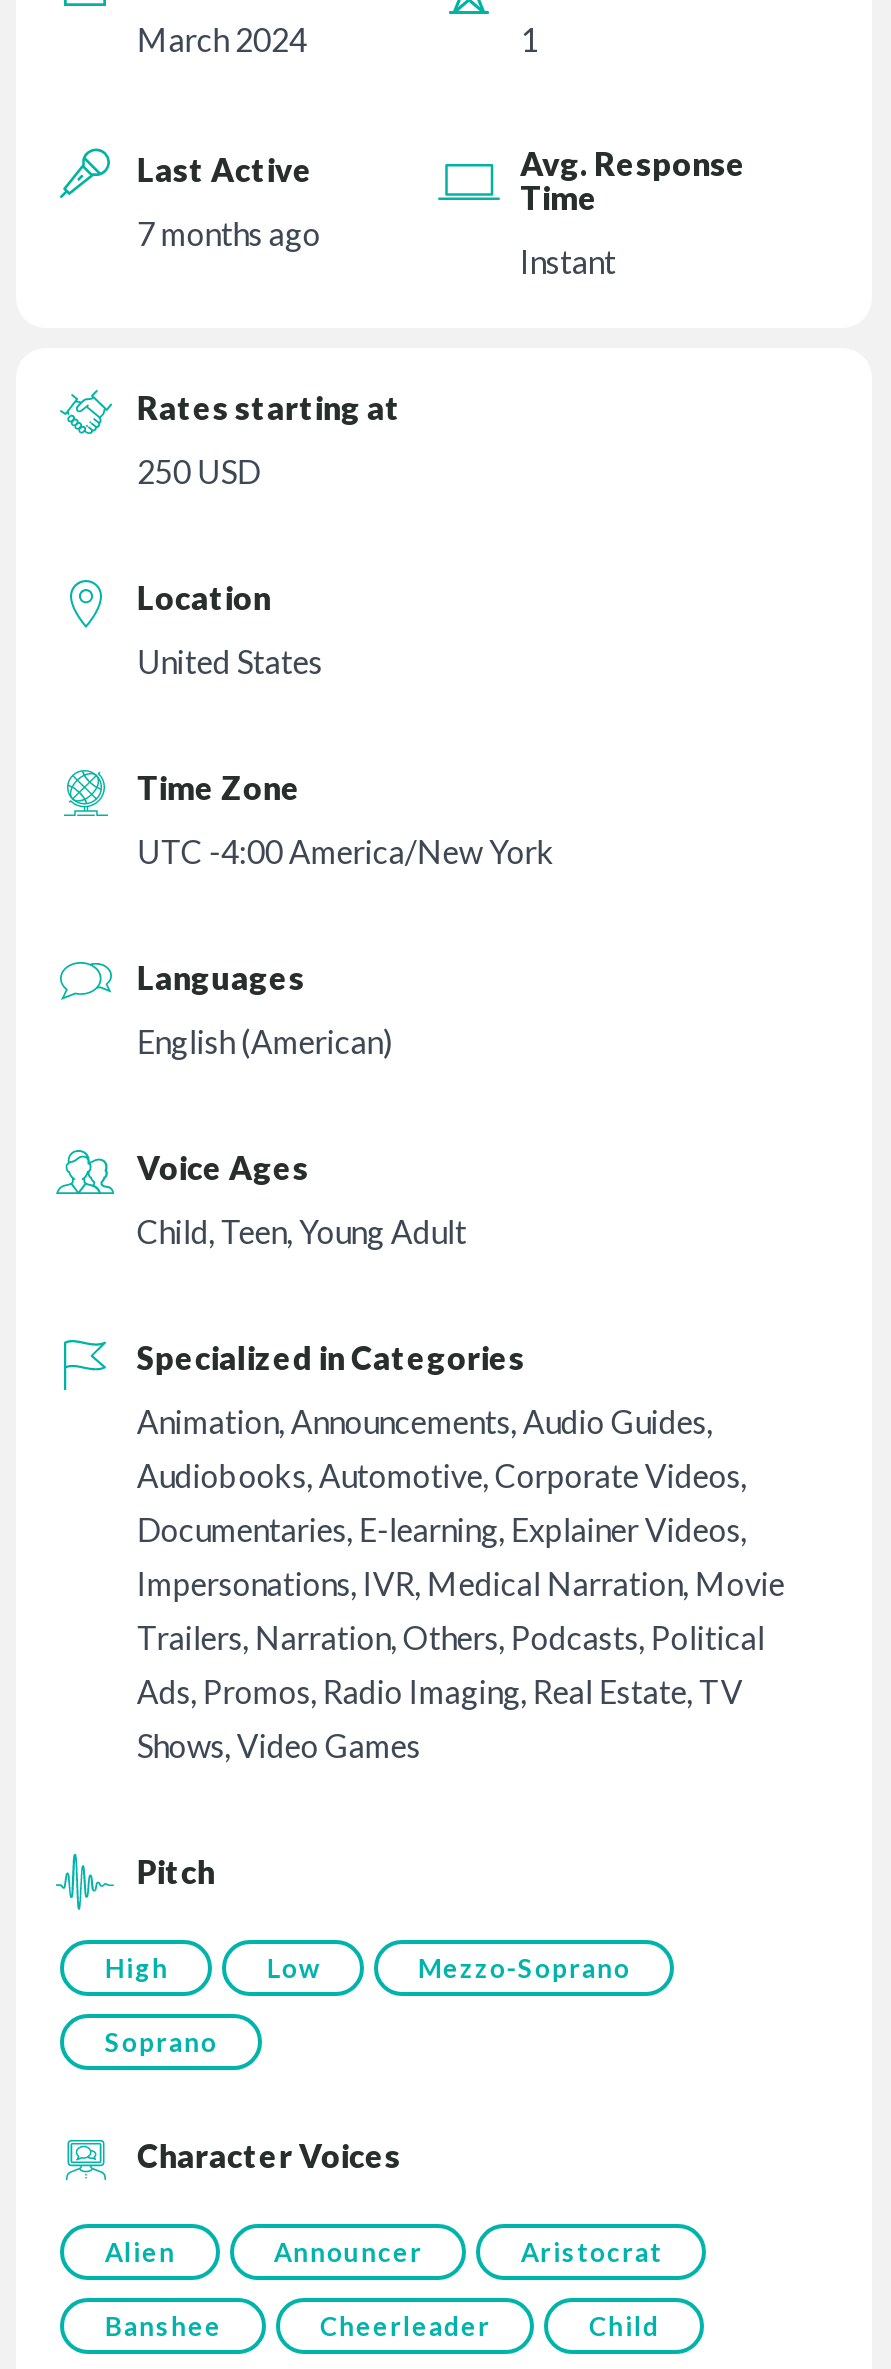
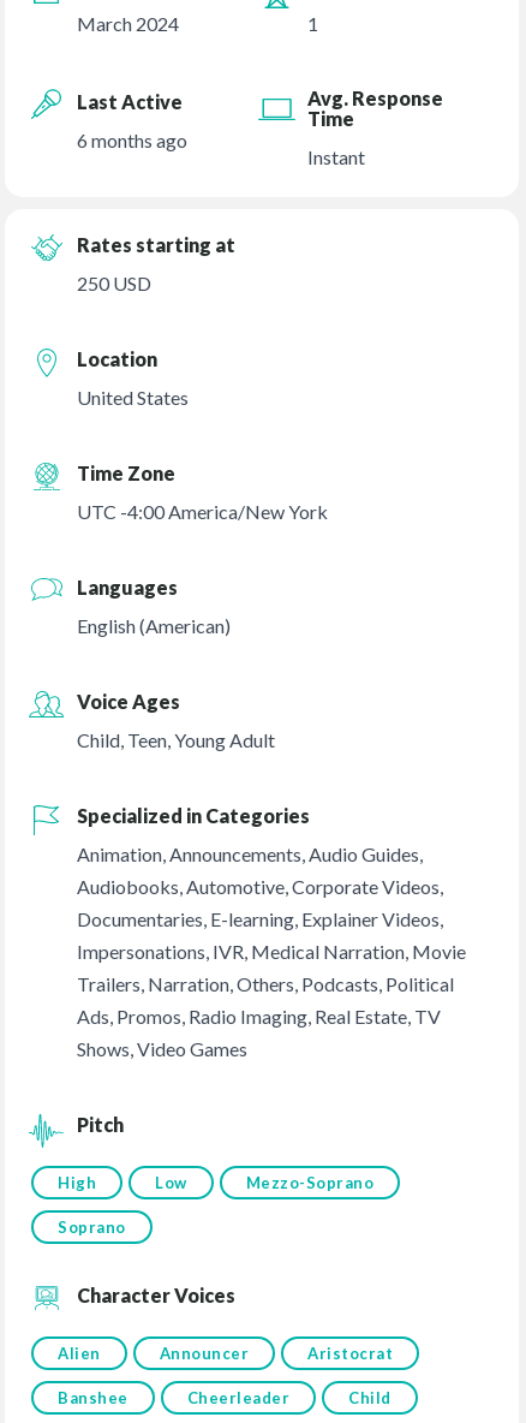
- 7 months ago
+ 6 months ago
